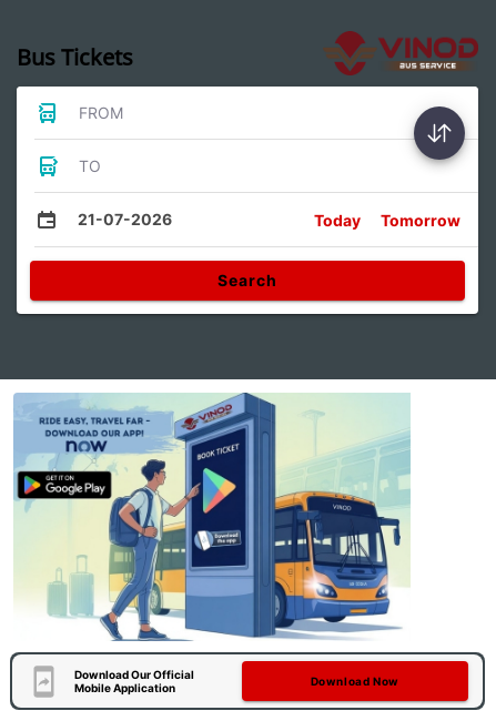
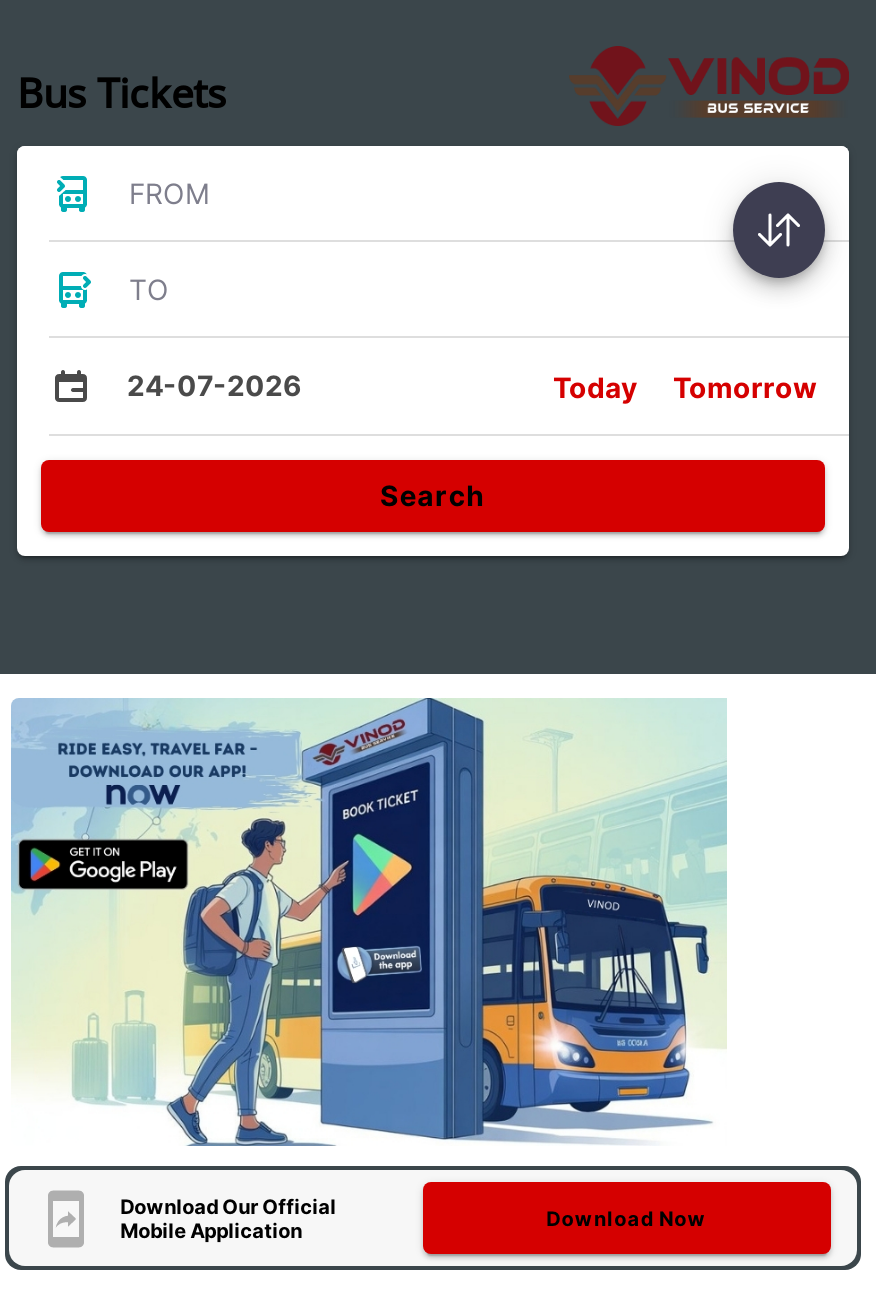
- 21-07-2026
+ 24-07-2026
